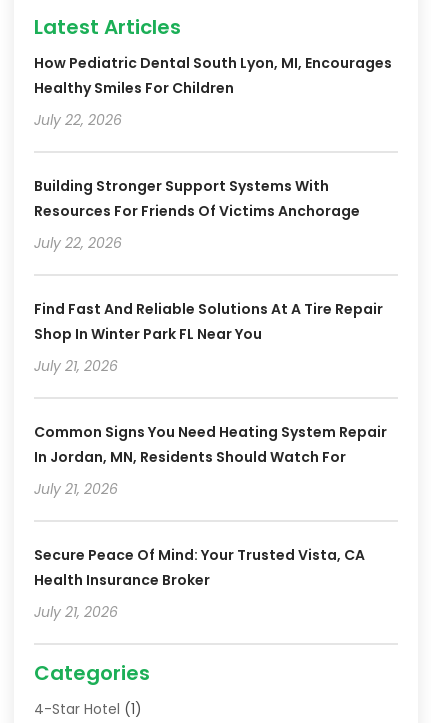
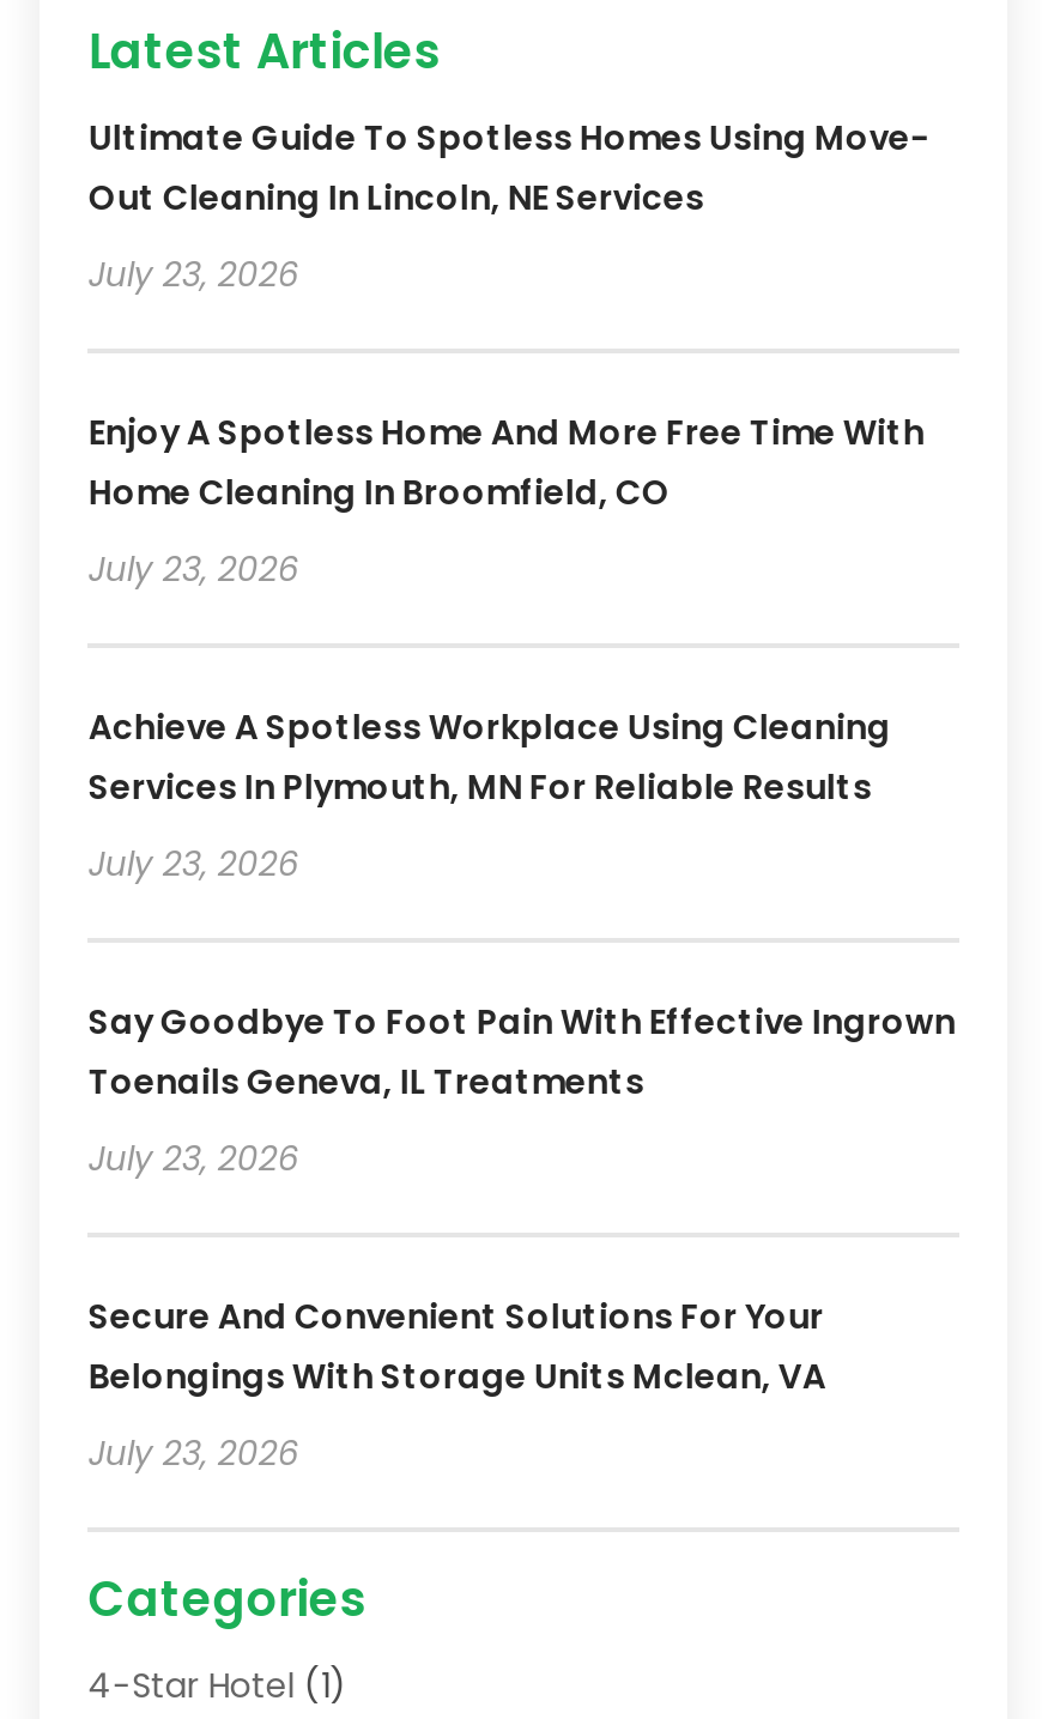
- How Pediatric Dental South Lyon, MI, Encourages
- Healthy Smiles For Children
+ Ultimate Guide To Spotless Homes Using Move-
+ Out Cleaning In Lincoln, NE Services

- July 22, 2026
+ July 23, 2026

- Building Stronger Support Systems With
- Resources For Friends Of Victims Anchorage
+ Enjoy A Spotless Home And More Free Time With
+ Home Cleaning In Broomfield, CO

- July 22, 2026
+ July 23, 2026

- Find Fast And Reliable Solutions At A Tire Repair
- Shop In Winter Park FL Near You
+ Achieve A Spotless Workplace Using Cleaning
+ Services In Plymouth, MN For Reliable Results

- July 21, 2026
+ July 23, 2026

- Common Signs You Need Heating System Repair
- In Jordan, MN, Residents Should Watch For
+ Say Goodbye To Foot Pain With Effective Ingrown
+ Toenails Geneva, IL Treatments

- July 21, 2026
+ July 23, 2026

- Secure Peace Of Mind: Your Trusted Vista, CA
- Health Insurance Broker
+ Secure And Convenient Solutions For Your
+ Belongings With Storage Units Mclean, VA

- July 21, 2026
+ July 23, 2026
